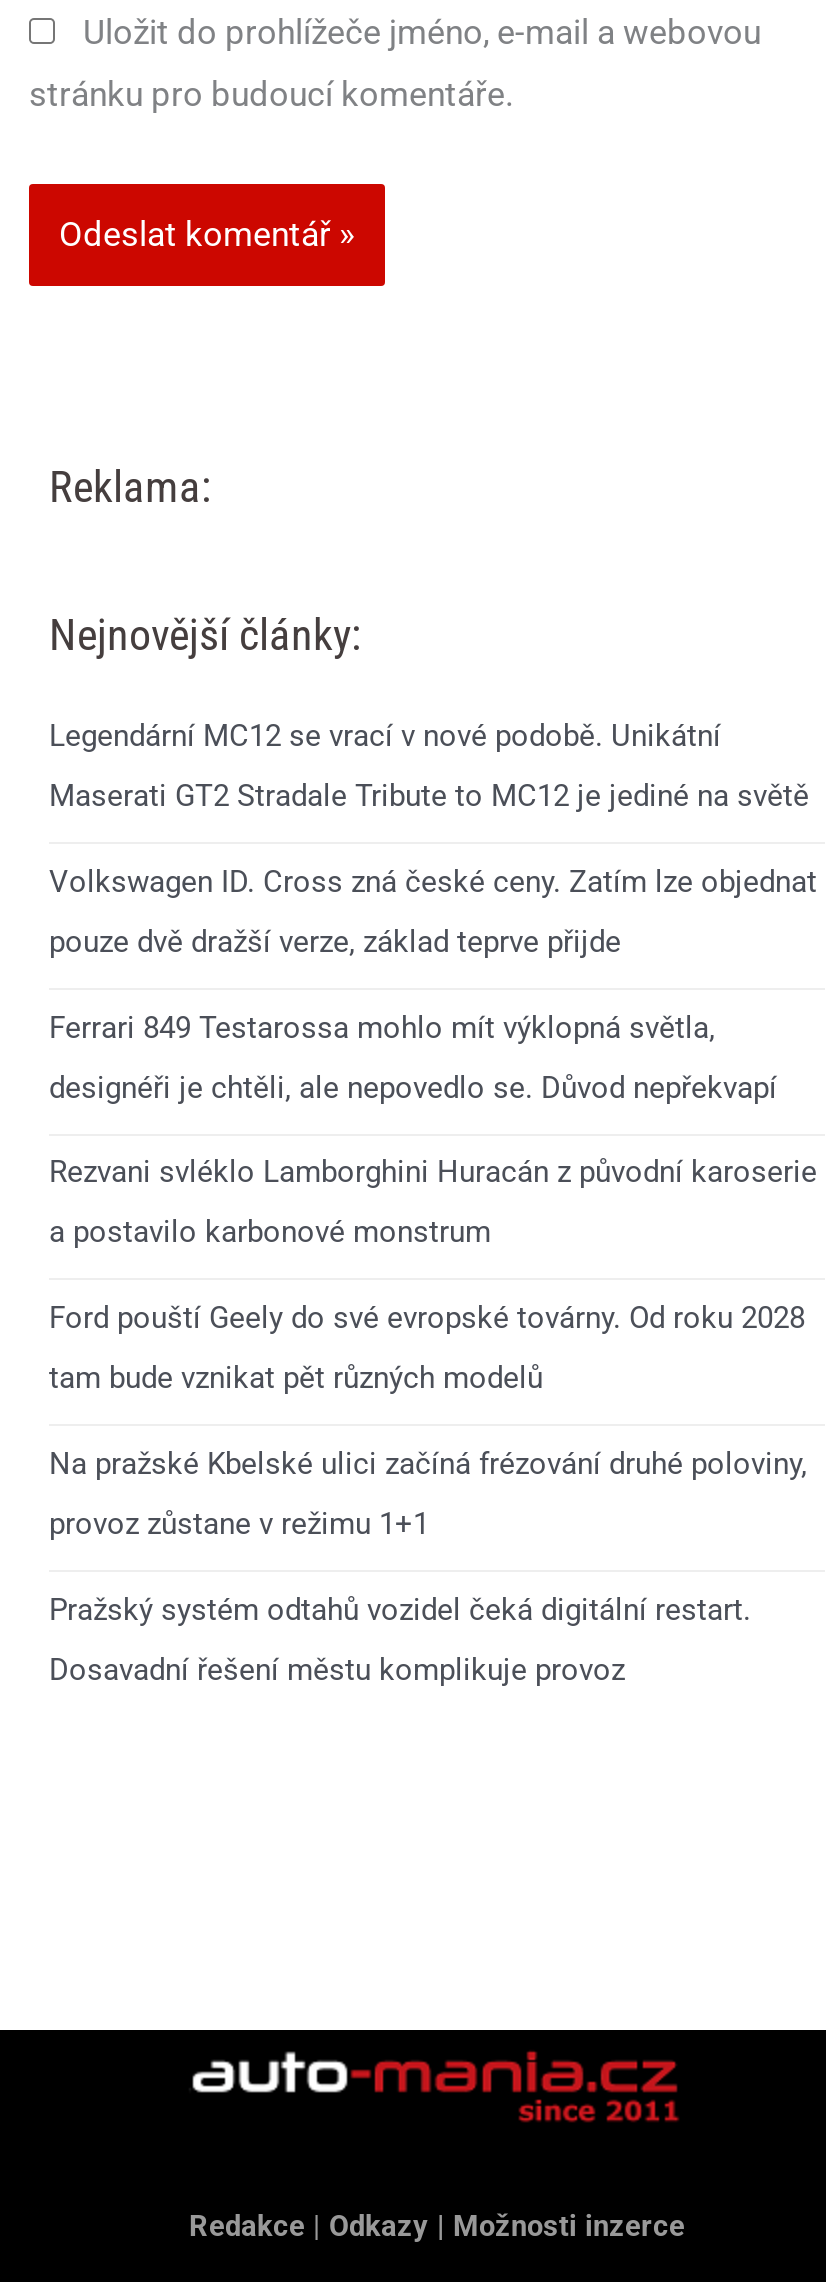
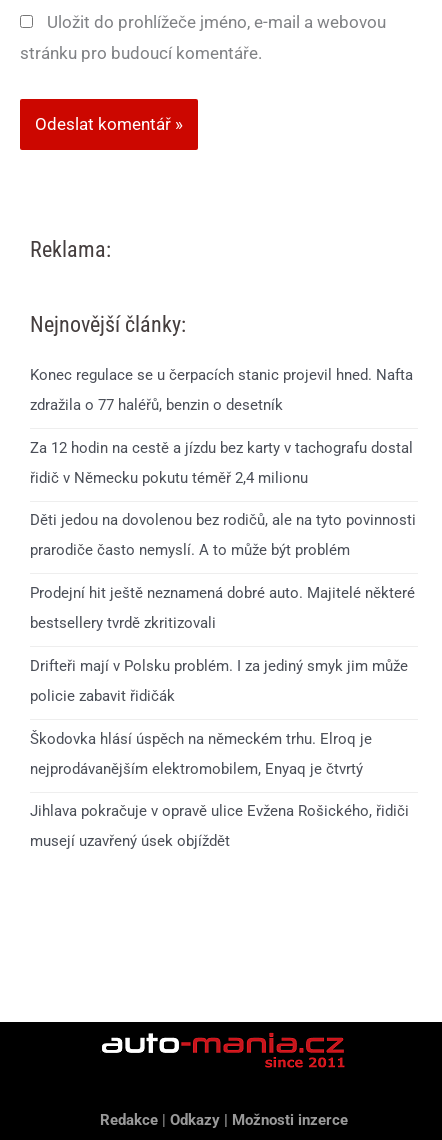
- Legendární MC12 se vrací v nové podobě. Unikátní
+ Konec regulace se u čerpacích stanic projevil hned. Nafta

- Maserati GT2 Stradale Tribute to MC12 je jediné na světě
+ zdražila o 77 haléřů, benzin o desetník

- Volkswagen ID. Cross zná české ceny. Zatím lze objednat
+ Za 12 hodin na cestě a jízdu bez karty v tachografu dostal

- pouze dvě dražší verze, základ teprve přijde
+ řidič v Německu pokutu téměř 2,4 milionu

- Ferrari 849 Testarossa mohlo mít výklopná světla,
+ Děti jedou na dovolenou bez rodičů, ale na tyto povinnosti

- designéři je chtěli, ale nepovedlo se. Důvod nepřekvapí
+ prarodiče často nemyslí. A to může být problém

- Rezvani svléklo Lamborghini Huracán z původní karoserie
+ Prodejní hit ještě neznamená dobré auto. Majitelé některé

- a postavilo karbonové monstrum
+ bestsellery tvrdě zkritizovali

- Ford pouští Geely do své evropské továrny. Od roku 2028
+ Drifteři mají v Polsku problém. I za jediný smyk jim může

- tam bude vznikat pět různých modelů
+ policie zabavit řidičák

- Na pražské Kbelské ulici začíná frézování druhé poloviny,
+ Škodovka hlásí úspěch na německém trhu. Elroq je

- provoz zůstane v režimu 1+1
+ nejprodávanějším elektromobilem, Enyaq je čtvrtý

- Pražský systém odtahů vozidel čeká digitální restart.
+ Jihlava pokračuje v opravě ulice Evžena Rošického, řidiči

- Dosavadní řešení městu komplikuje provoz
+ musejí uzavřený úsek objíždět
